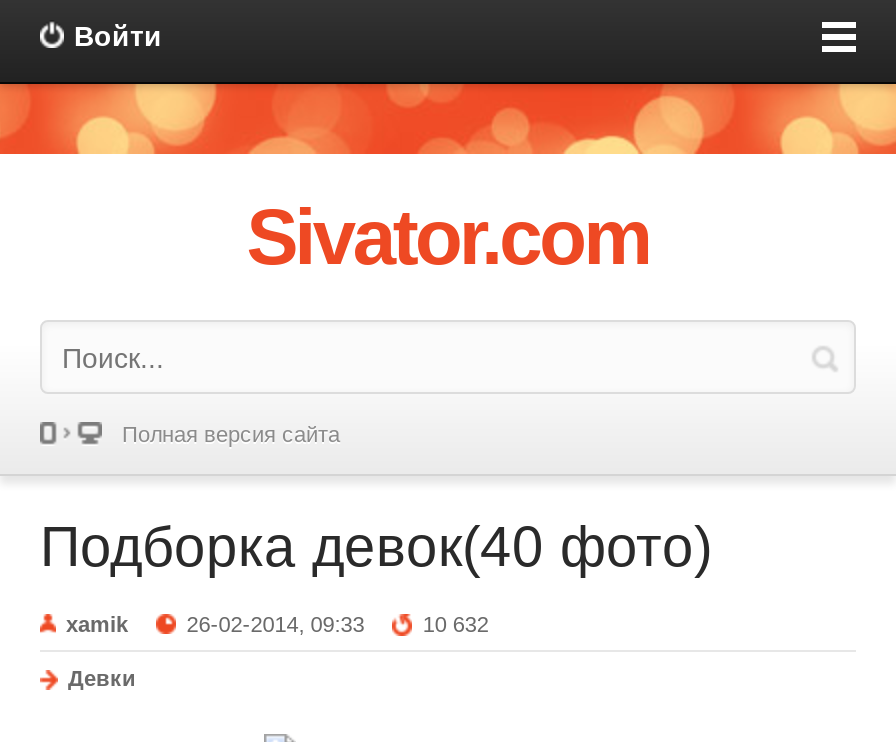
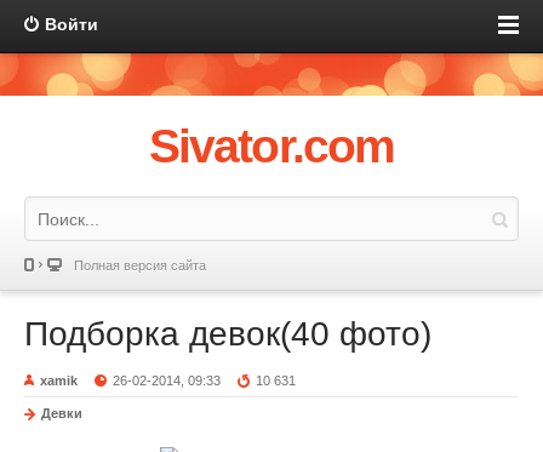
- 10 632
+ 10 631
